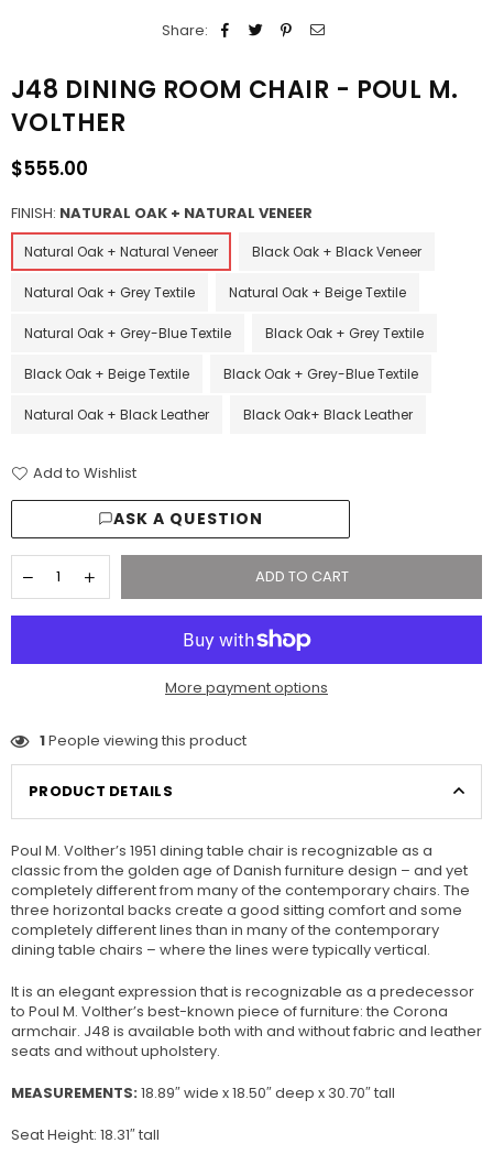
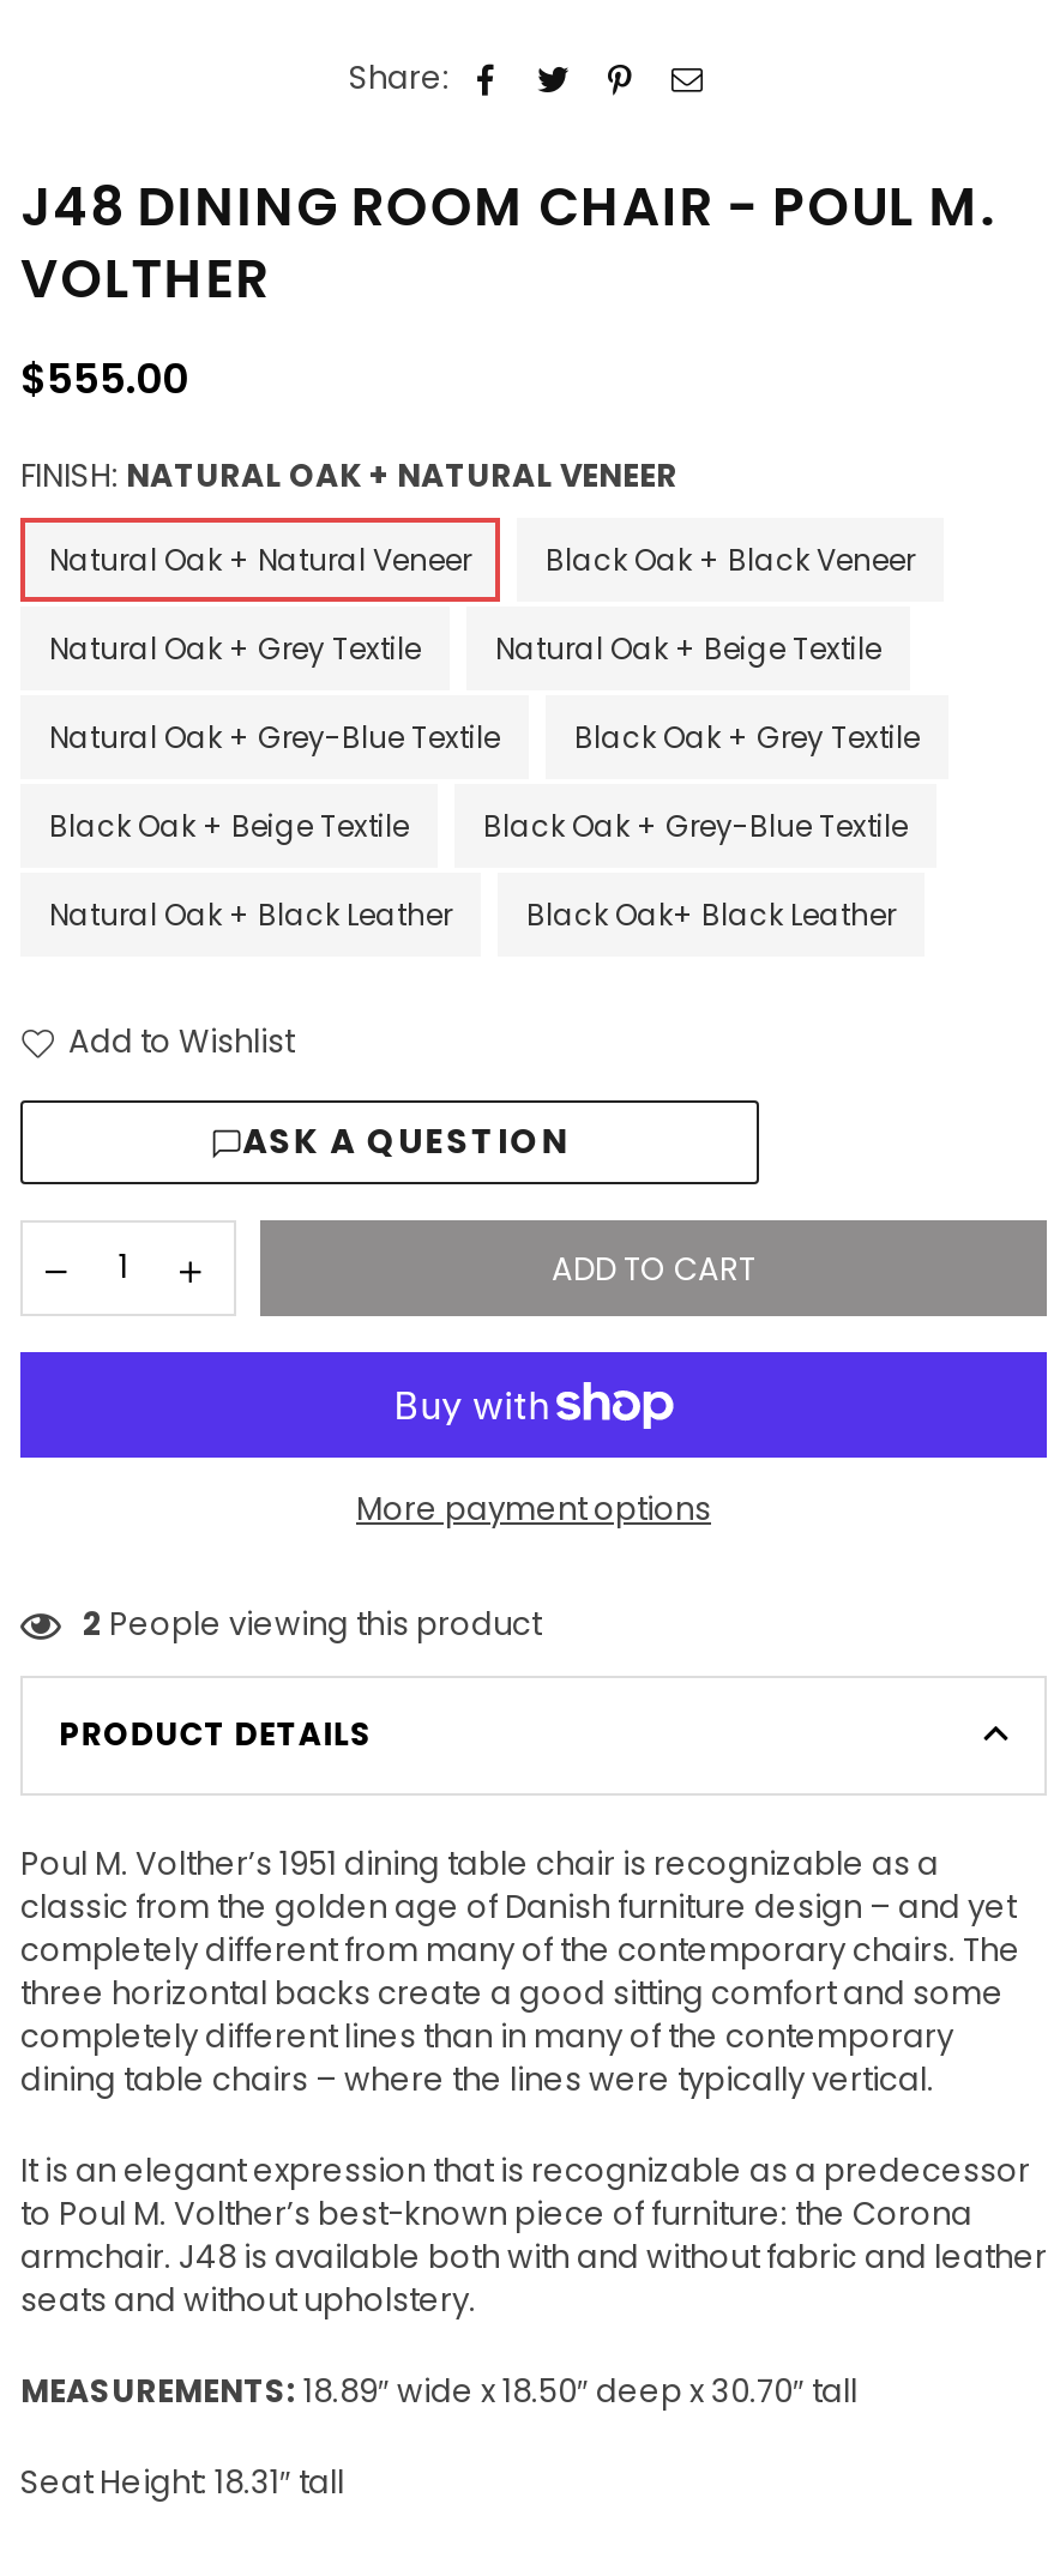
- 1 People viewing this product
+ 2 People viewing this product
